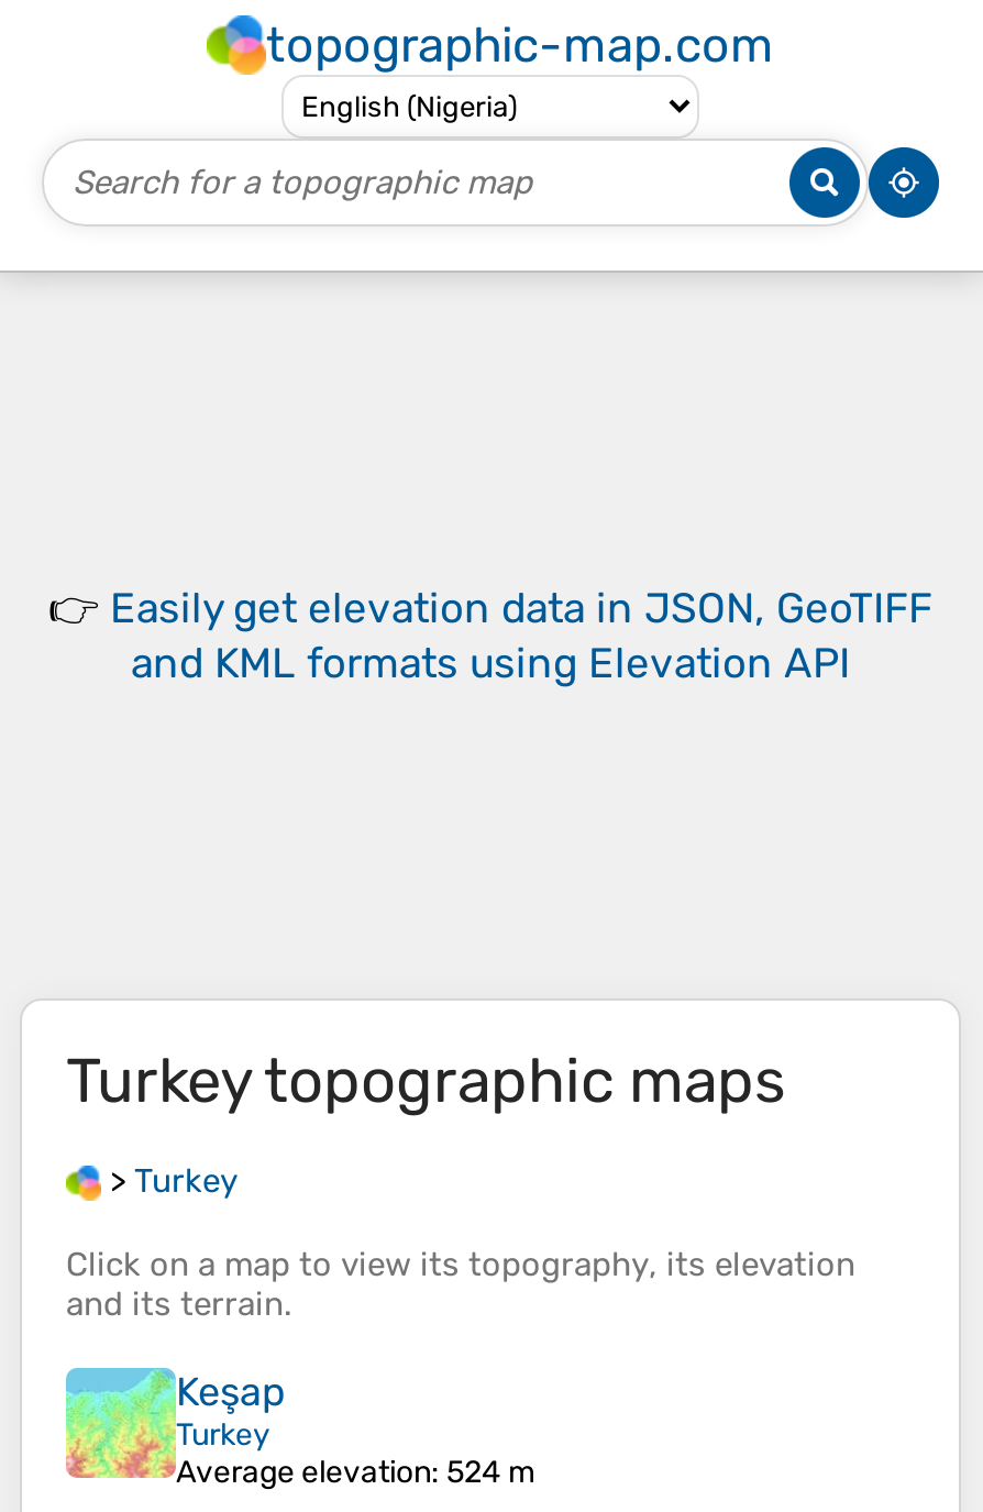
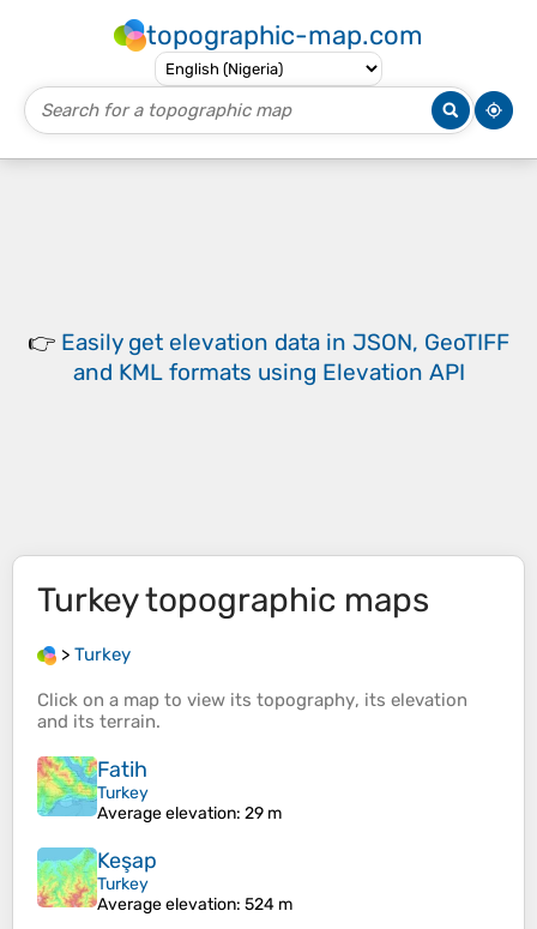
+ [image]
+ Fatih
+ Turkey
+ Average elevation: 29 m
